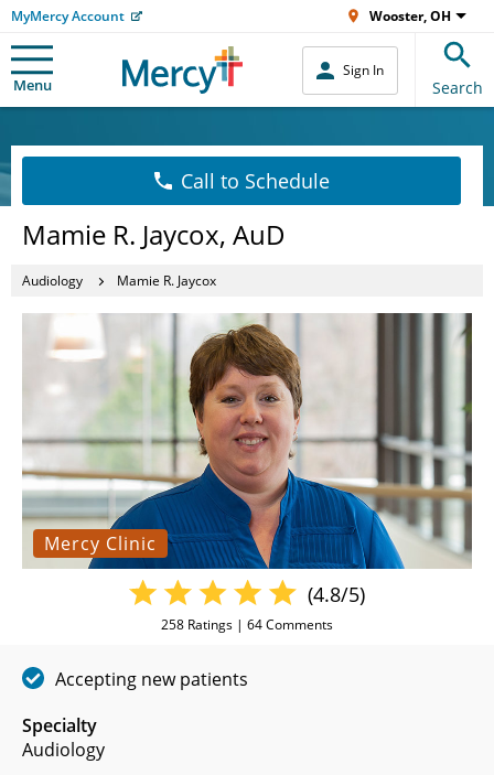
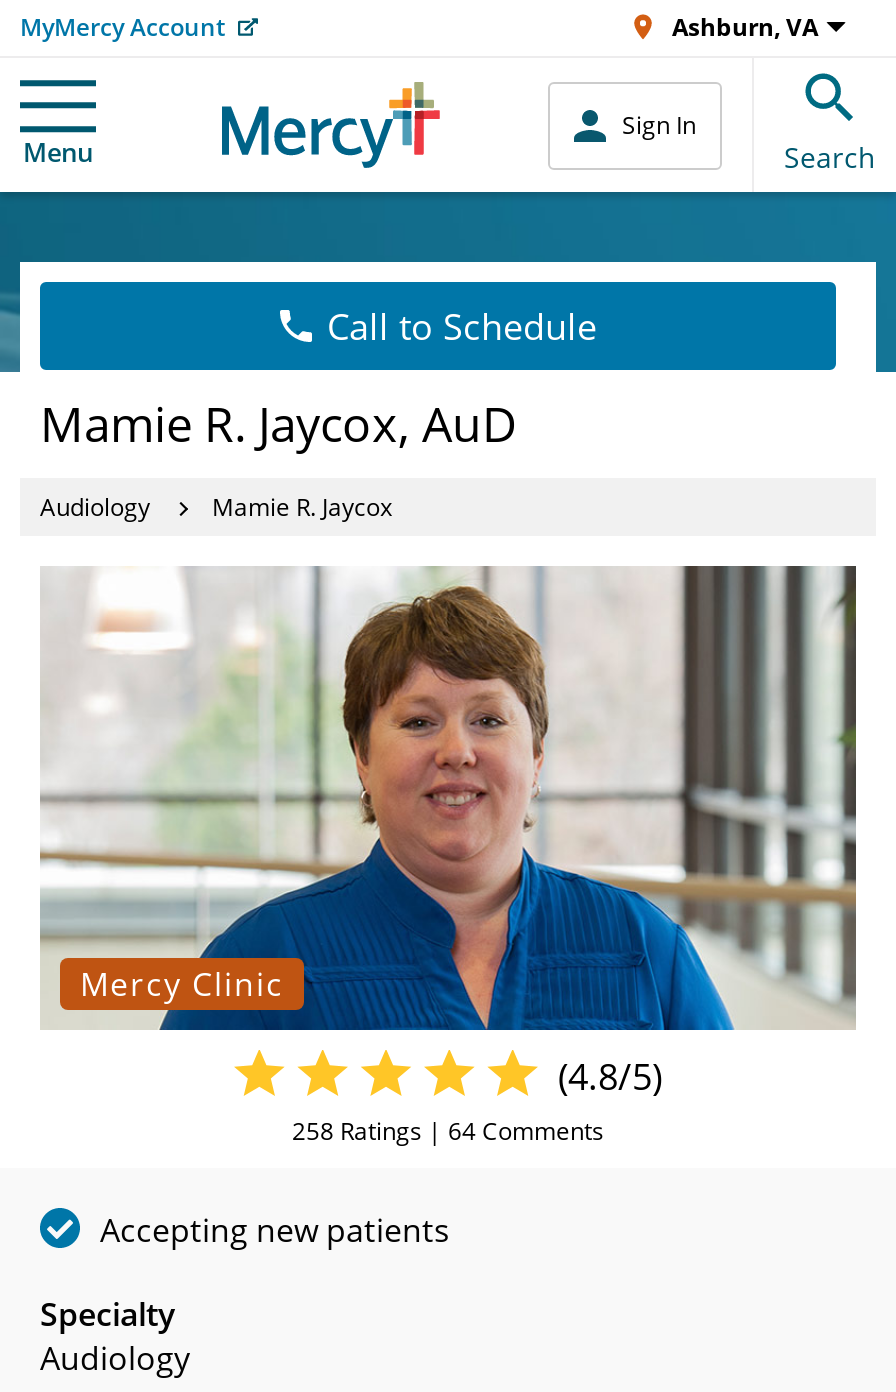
- Wooster, OH
+ Ashburn, VA
